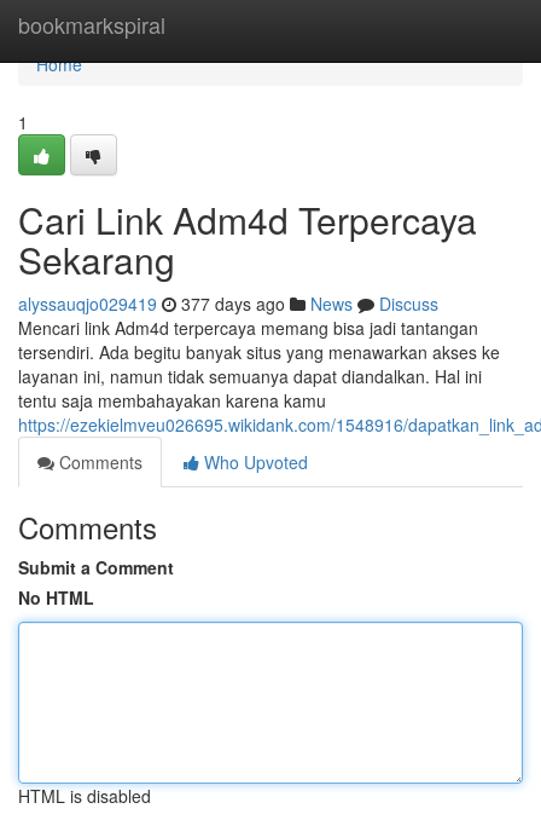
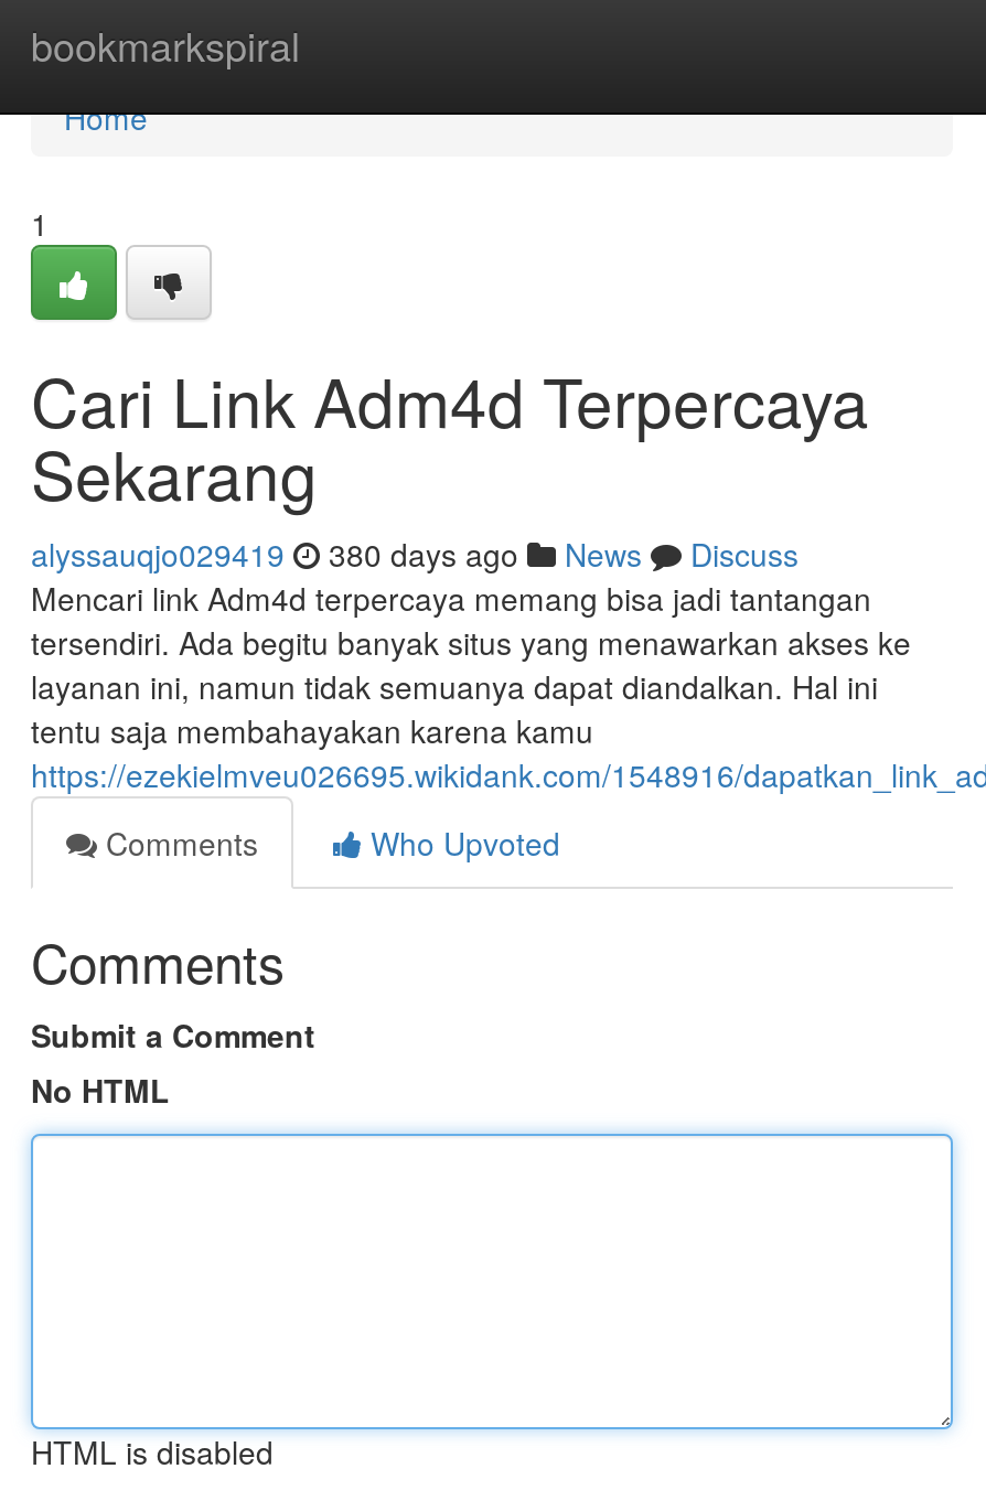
- alyssauqjo029419 377 days ago News Discuss
+ alyssauqjo029419 380 days ago News Discuss
